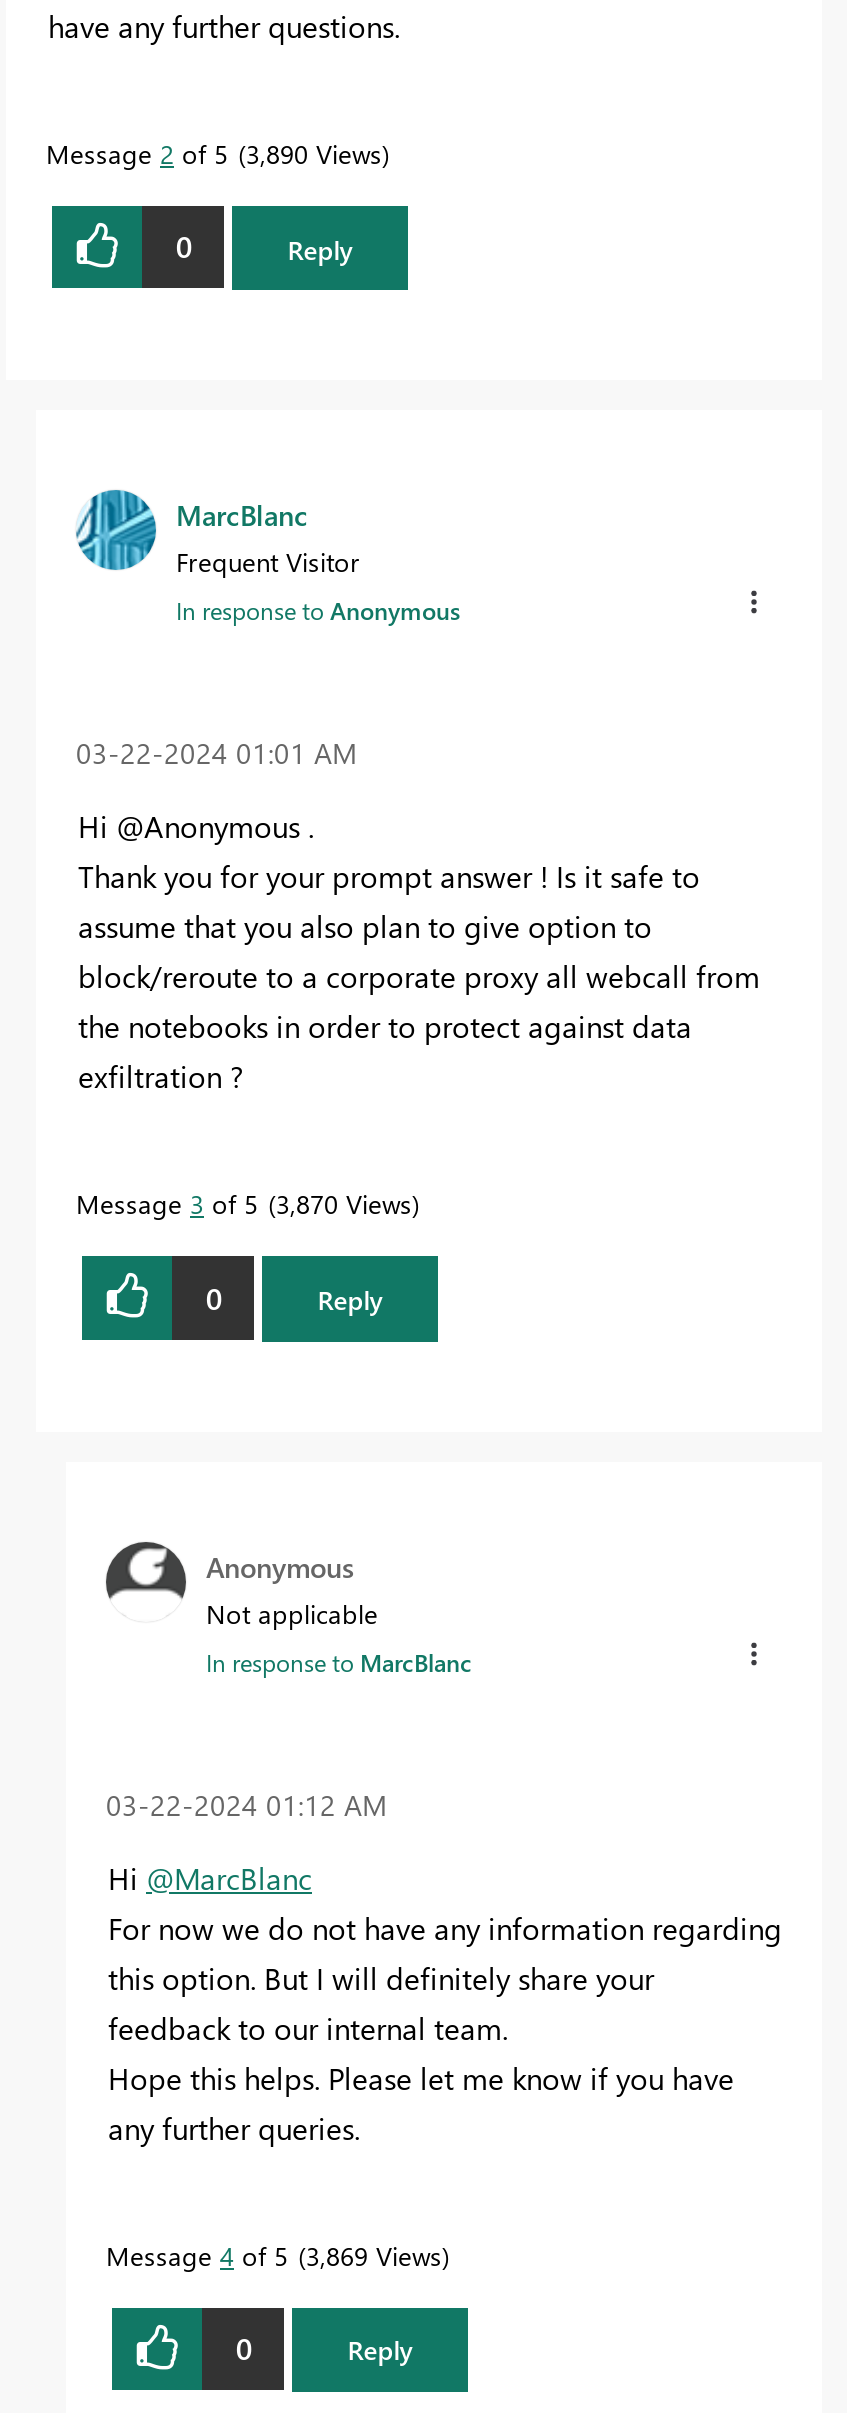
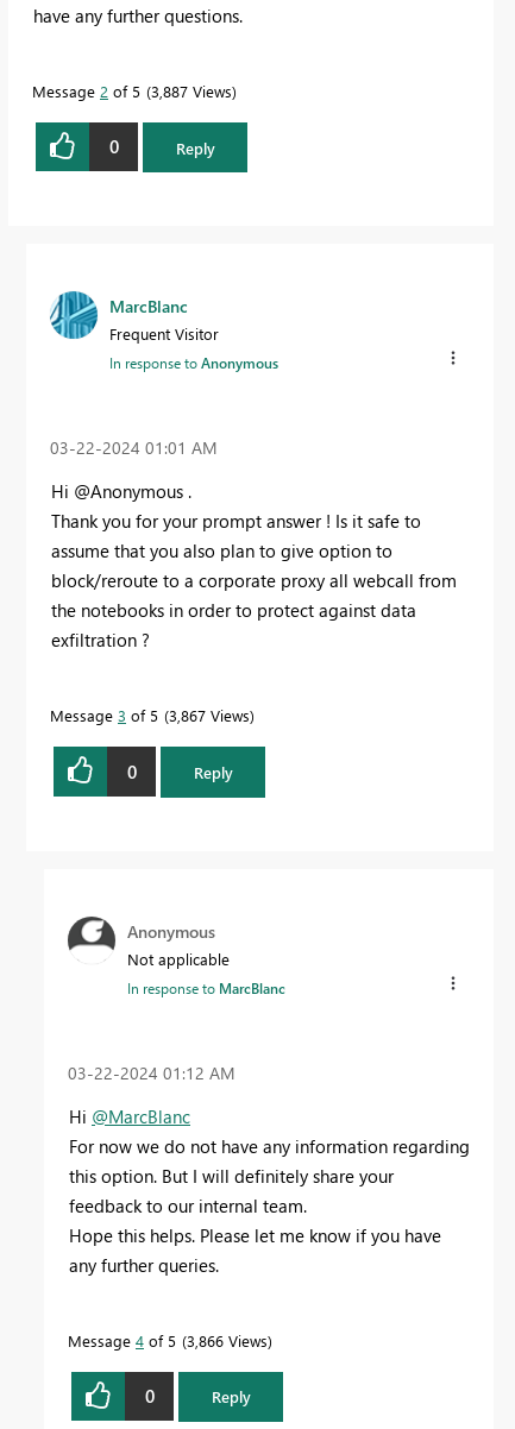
- Message 2 of 5 3,890 Views
+ Message 2 of 5 3,887 Views

- Message 3 of 5 3,870 Views
+ Message 3 of 5 3,867 Views

- Message 4 of 5 3,869 Views
+ Message 4 of 5 3,866 Views
